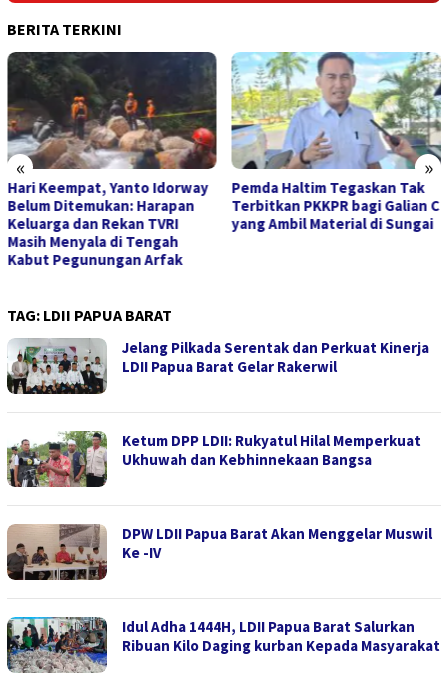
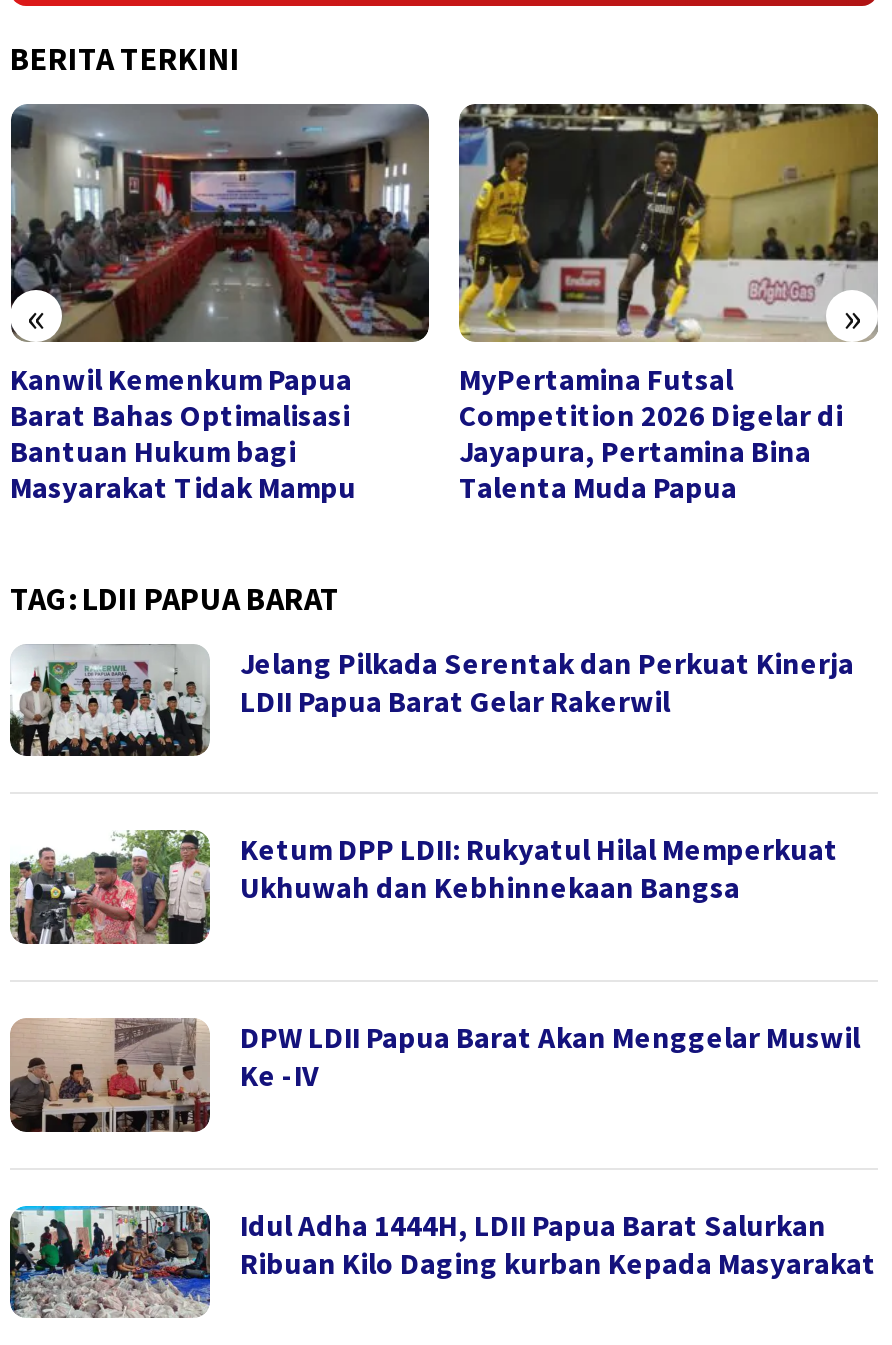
- [image]
- Hari Keempat, Yanto Idorway
- Belum Ditemukan: Harapan
- Keluarga dan Rekan TVRI
- Masih Menyala di Tengah
- Kabut Pegunungan Arfak
+ [image]
+ Kanwil Kemenkum Papua
+ Barat Bahas Optimalisasi
+ Bantuan Hukum bagi
+ Masyarakat Tidak Mampu

- [image]
- Pemda Haltim Tegaskan Tak
- Terbitkan PKKPR bagi Galian C
- yang Ambil Material di Sungai
+ [image]
+ MyPertamina Futsal
+ Competition 2026 Digelar di
+ Jayapura, Pertamina Bina
+ Talenta Muda Papua
